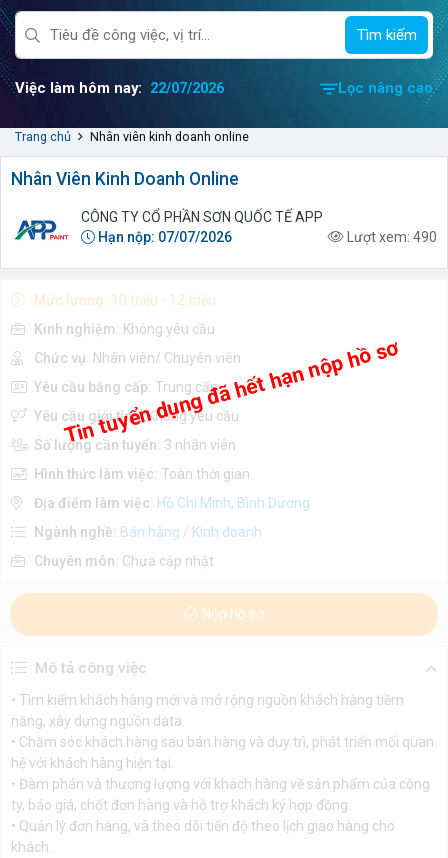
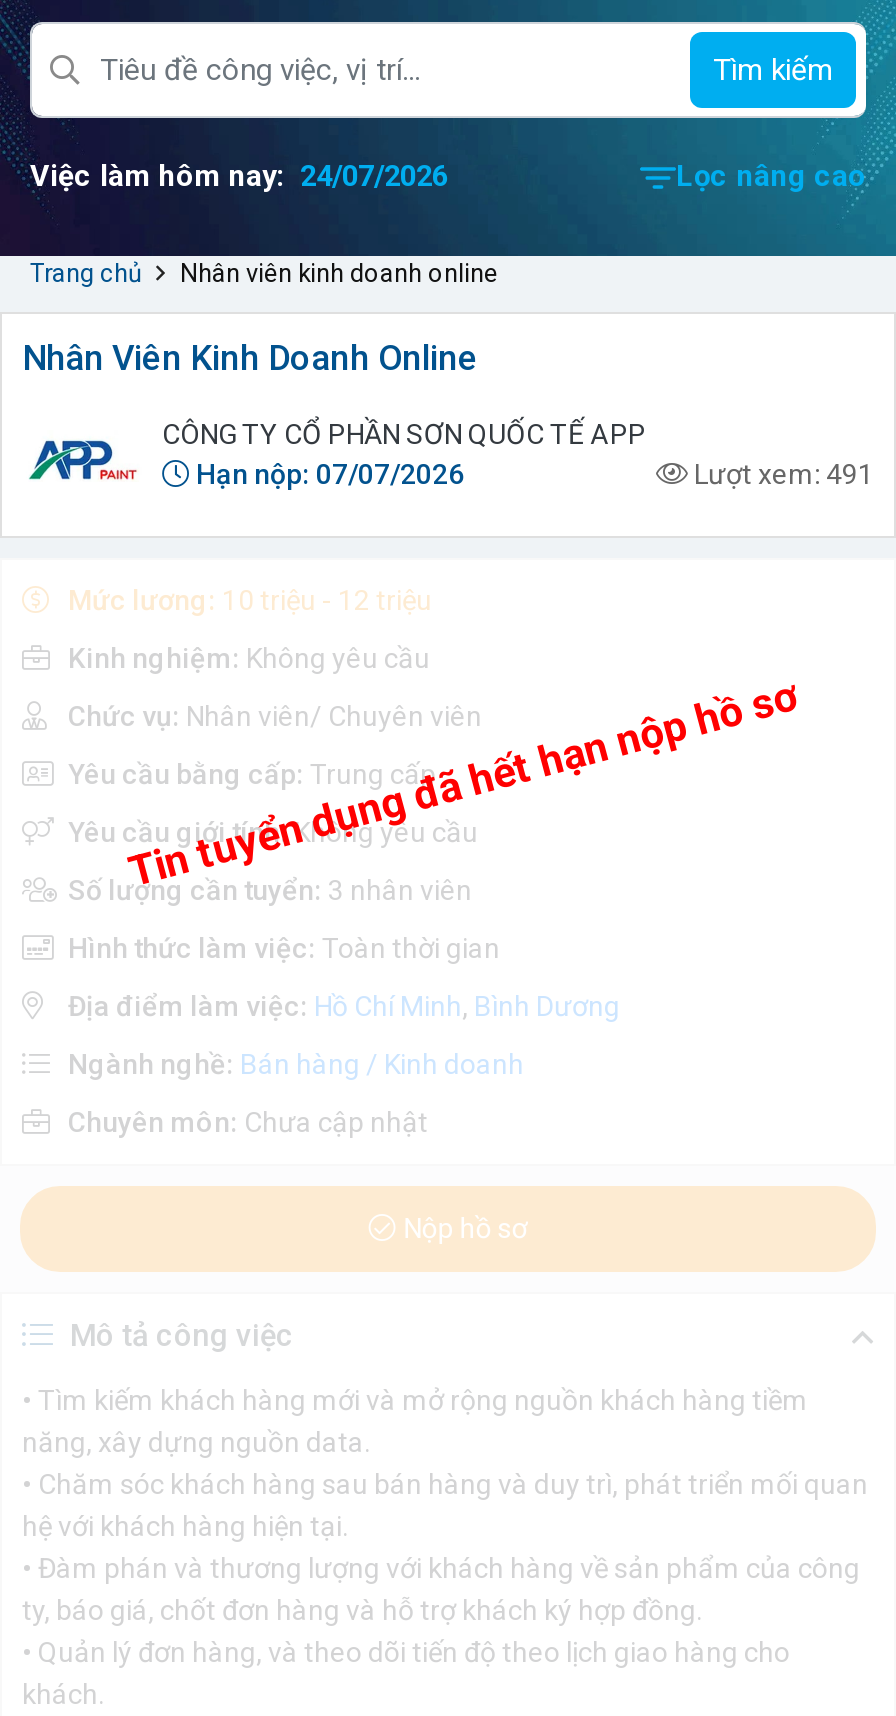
- Việc làm hôm nay: 22/07/2026
+ Việc làm hôm nay: 24/07/2026

- Lượt xem: 490
+ Lượt xem: 491
